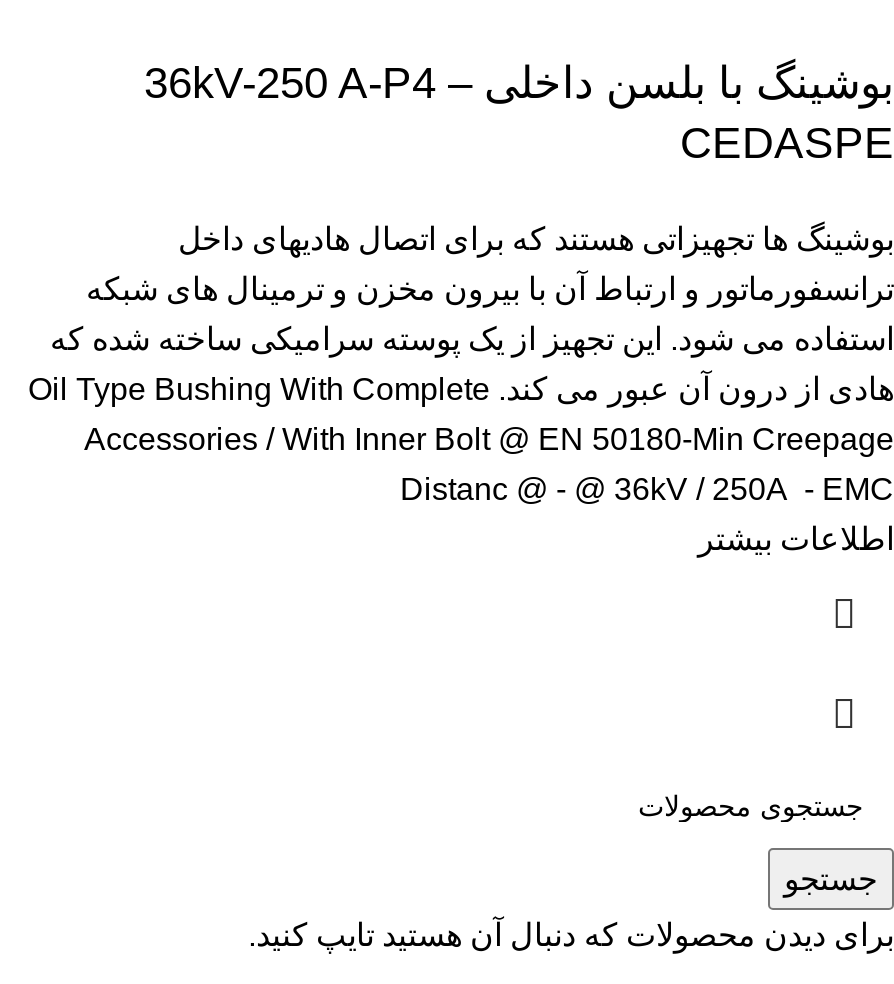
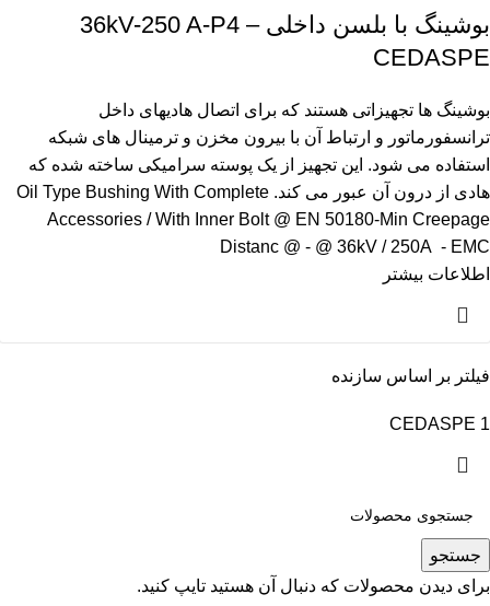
+ فیلتر بر اساس سازنده
+ CEDASPE 1
